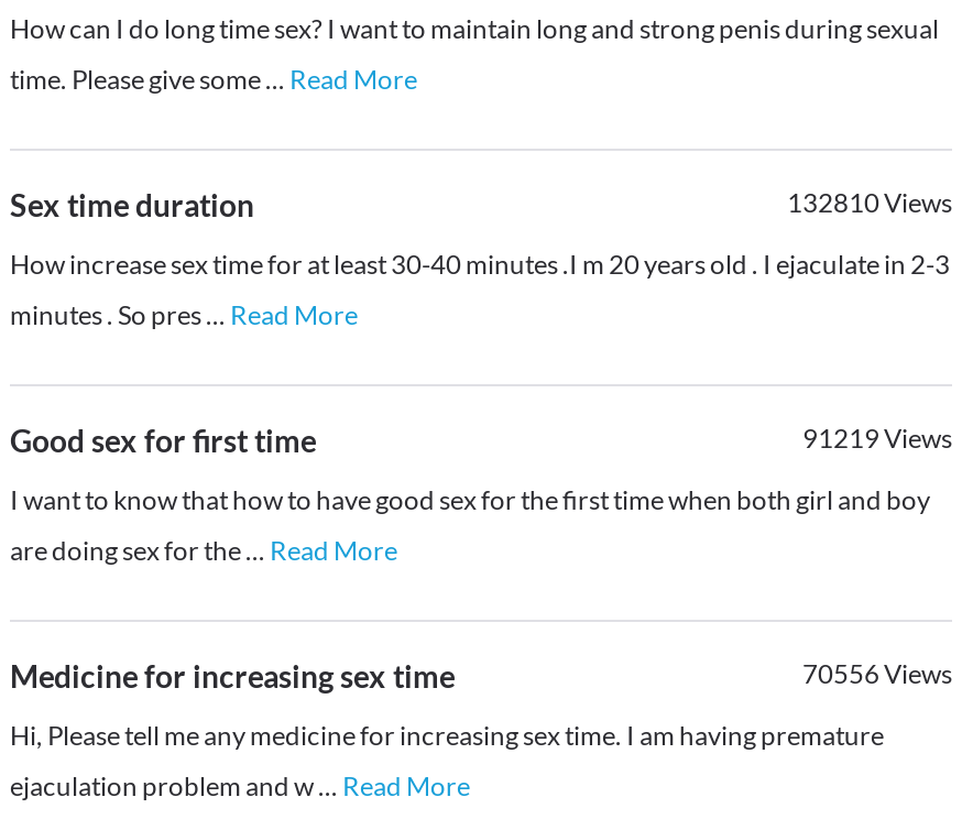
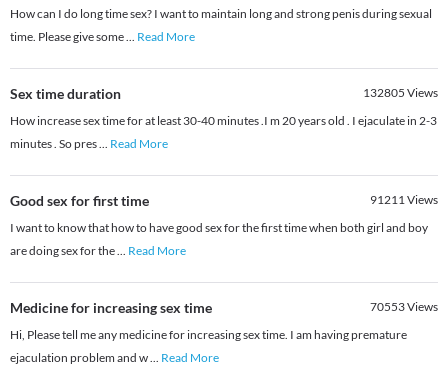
- 132810Views
+ 132805Views

- 91219Views
+ 91211Views

- 70556Views
+ 70553Views
